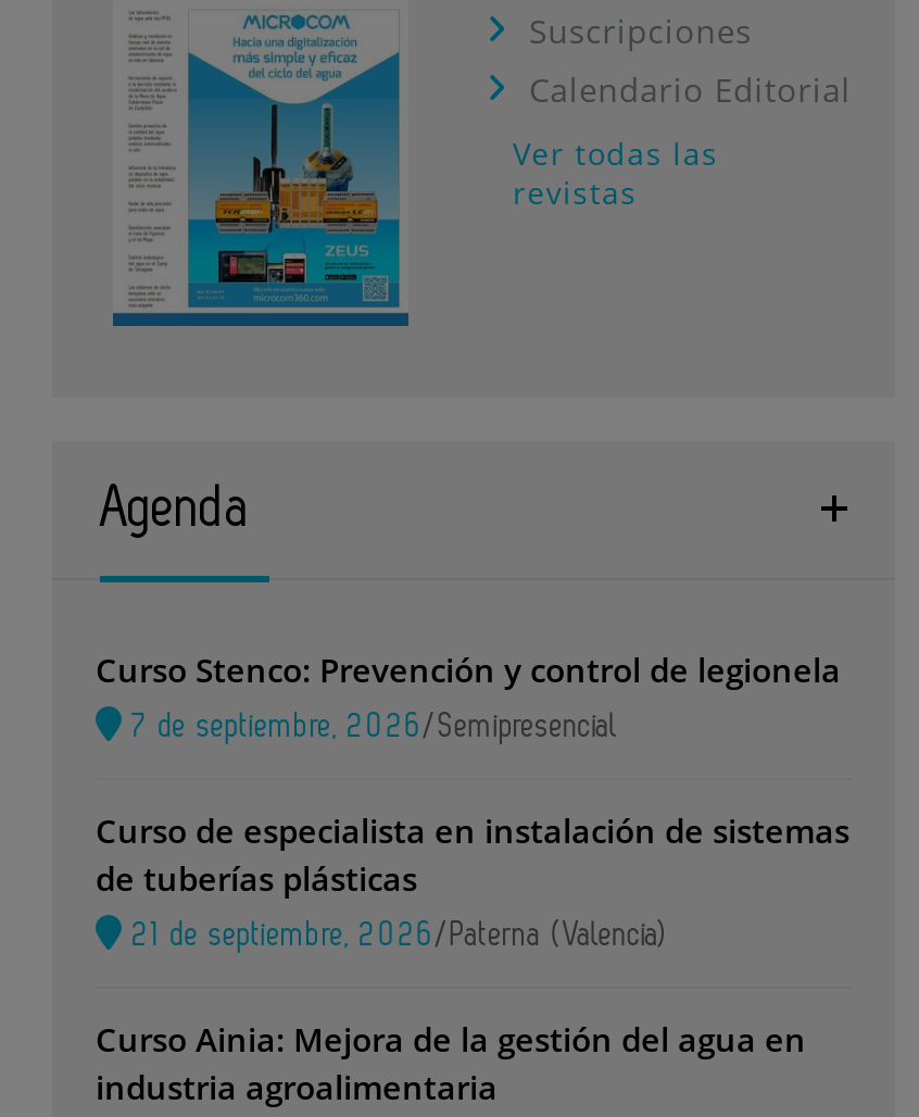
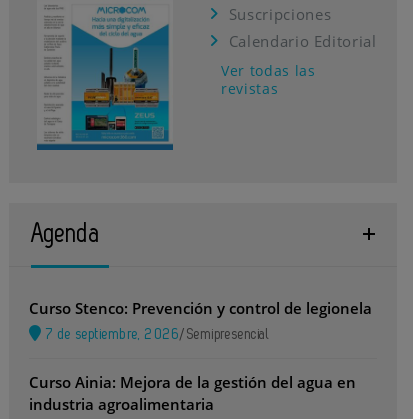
- Curso de especialista en instalación de sistemas
- de tuberías plásticas
- 21 de septiembre, 2026/Paterna (Valencia)
